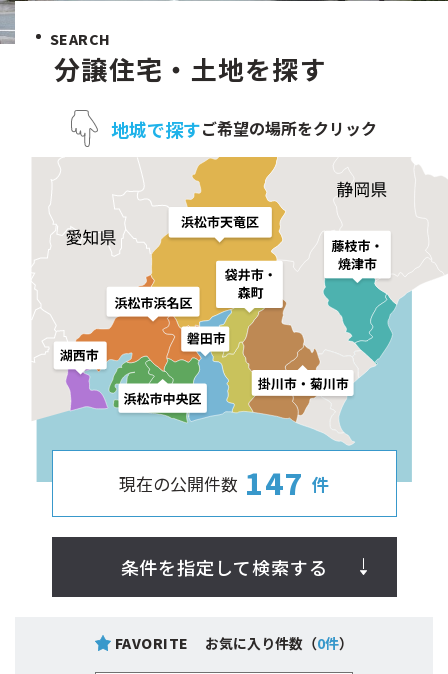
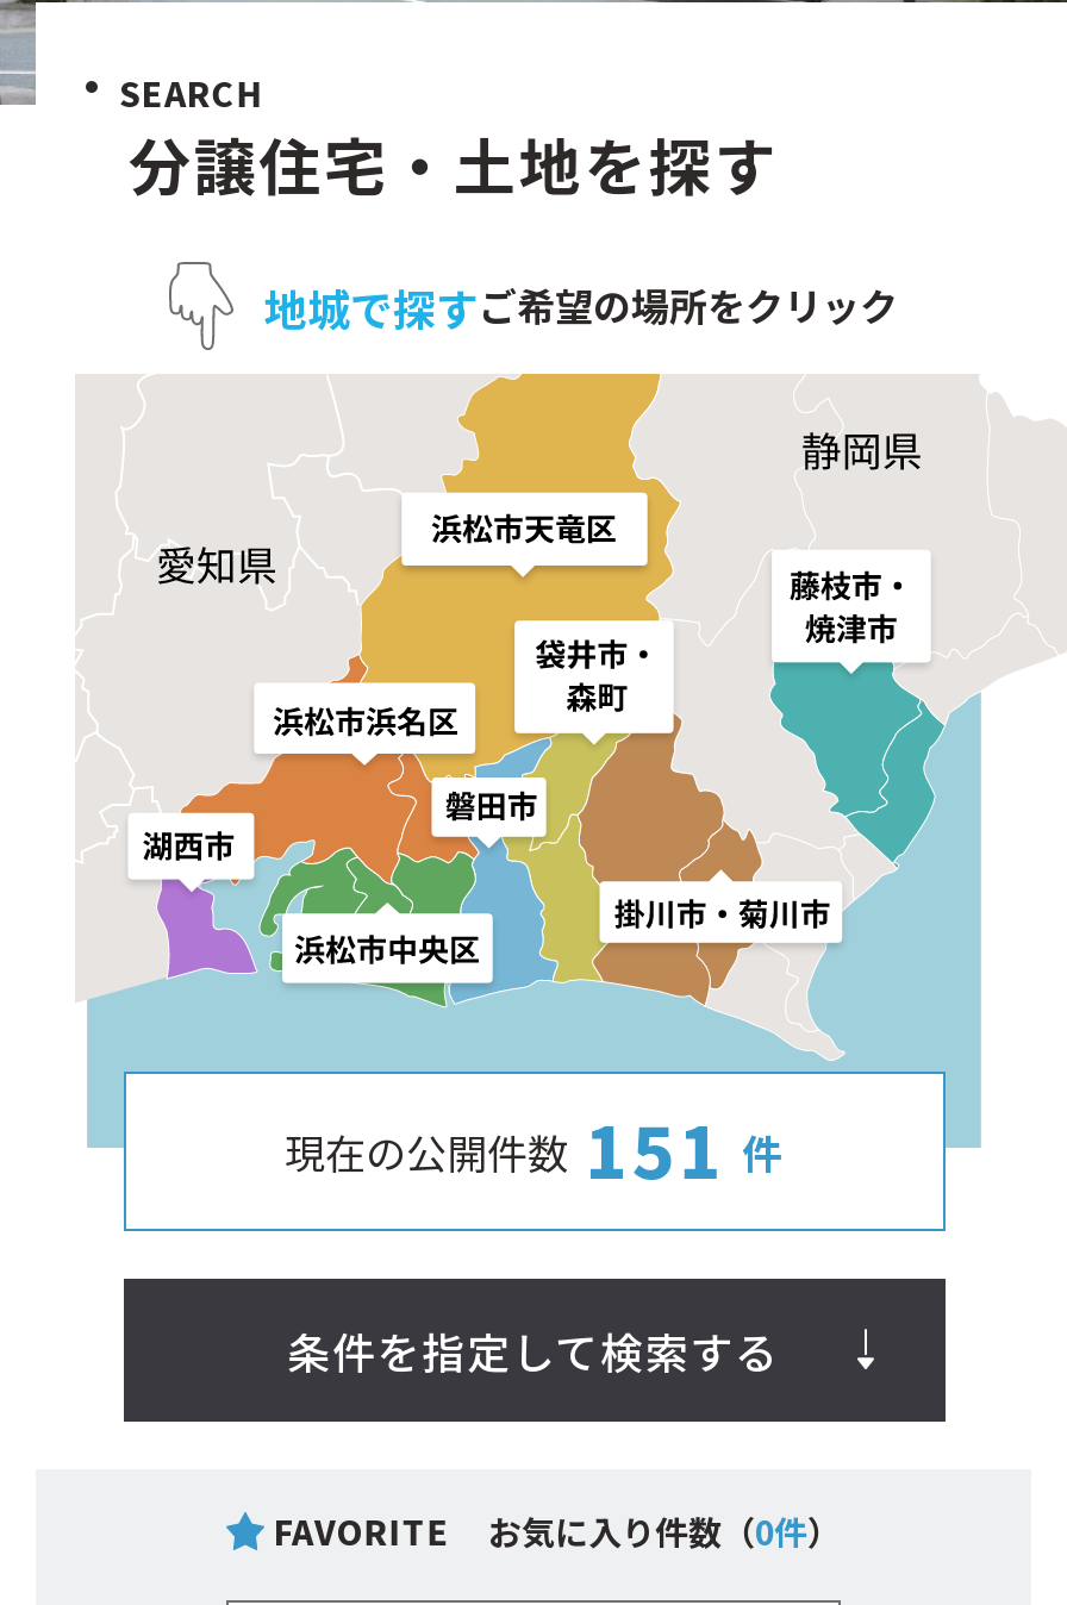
- 現在の公開件数 147 件
+ 現在の公開件数 151 件
